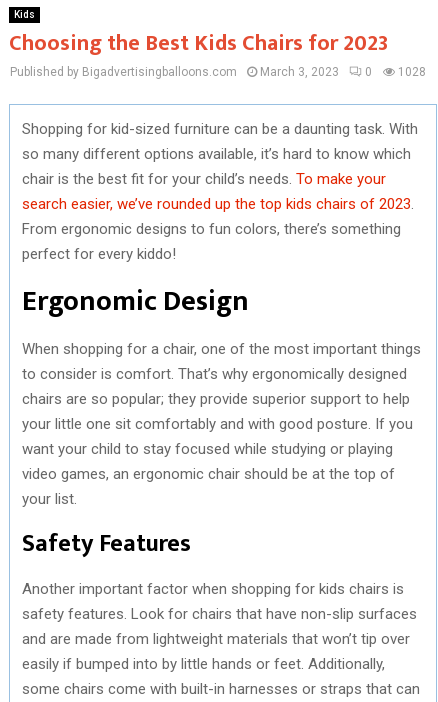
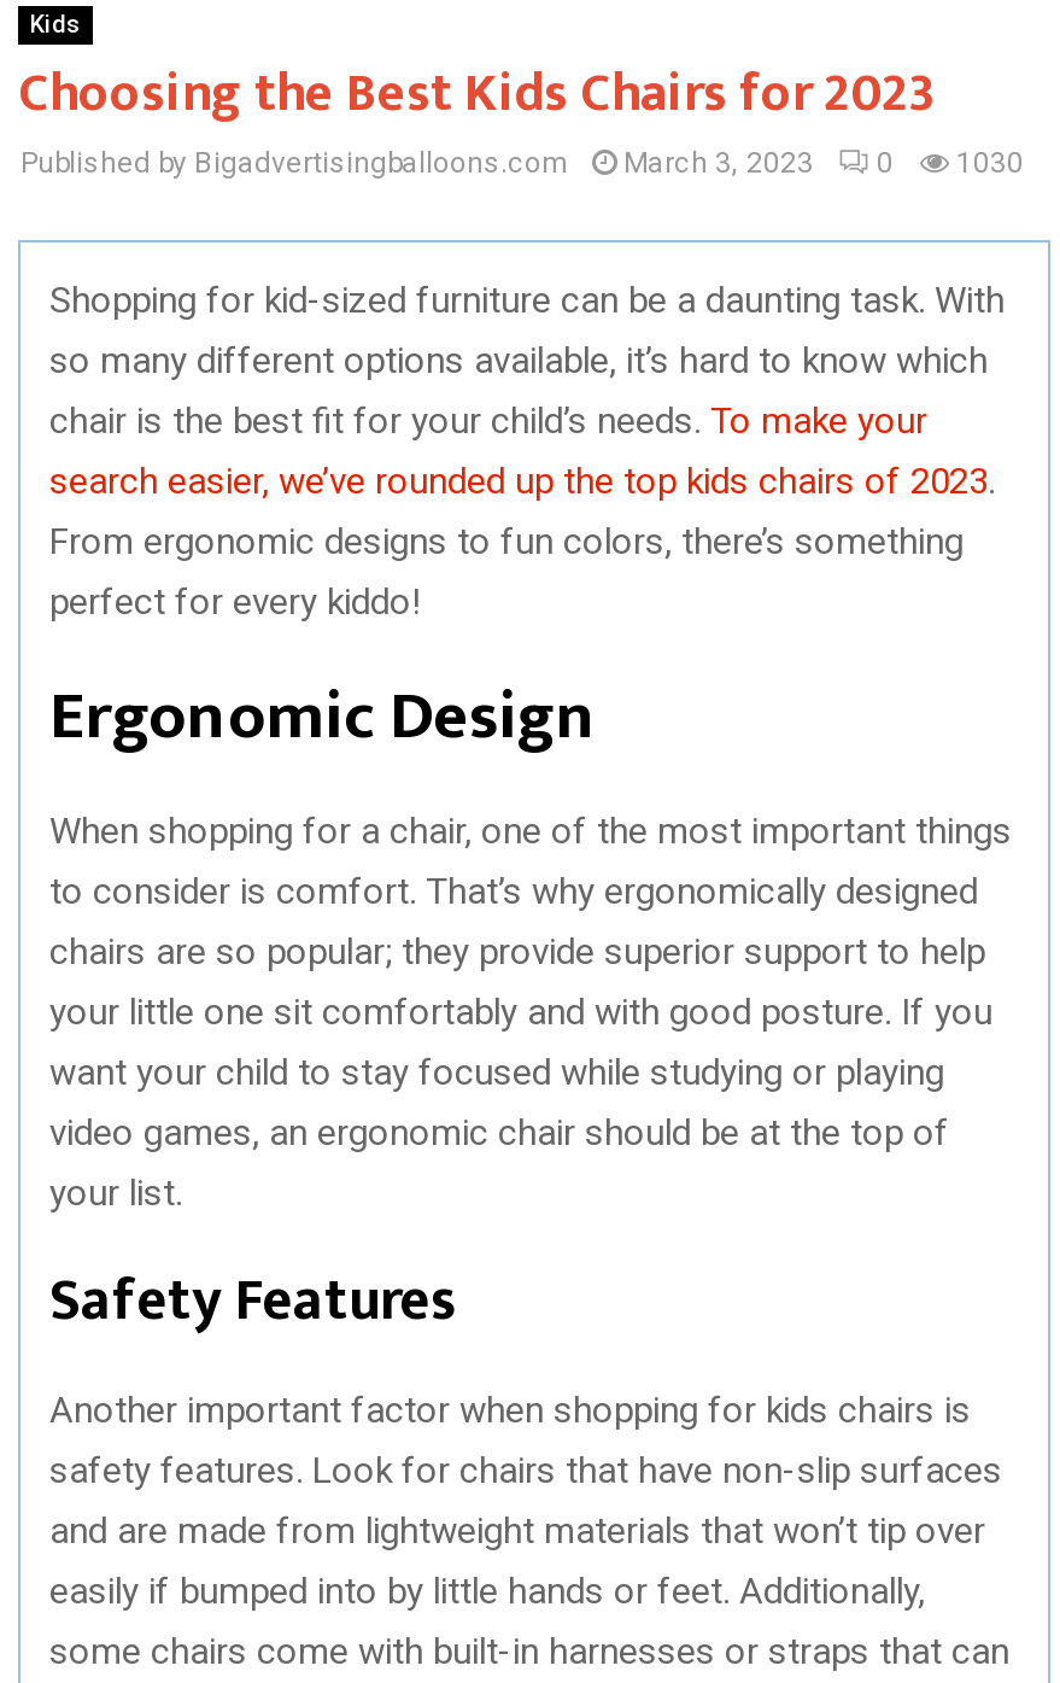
- Published by Bigadvertisingballoons.com March 3, 2023 0 1028
+ Published by Bigadvertisingballoons.com March 3, 2023 0 1030
